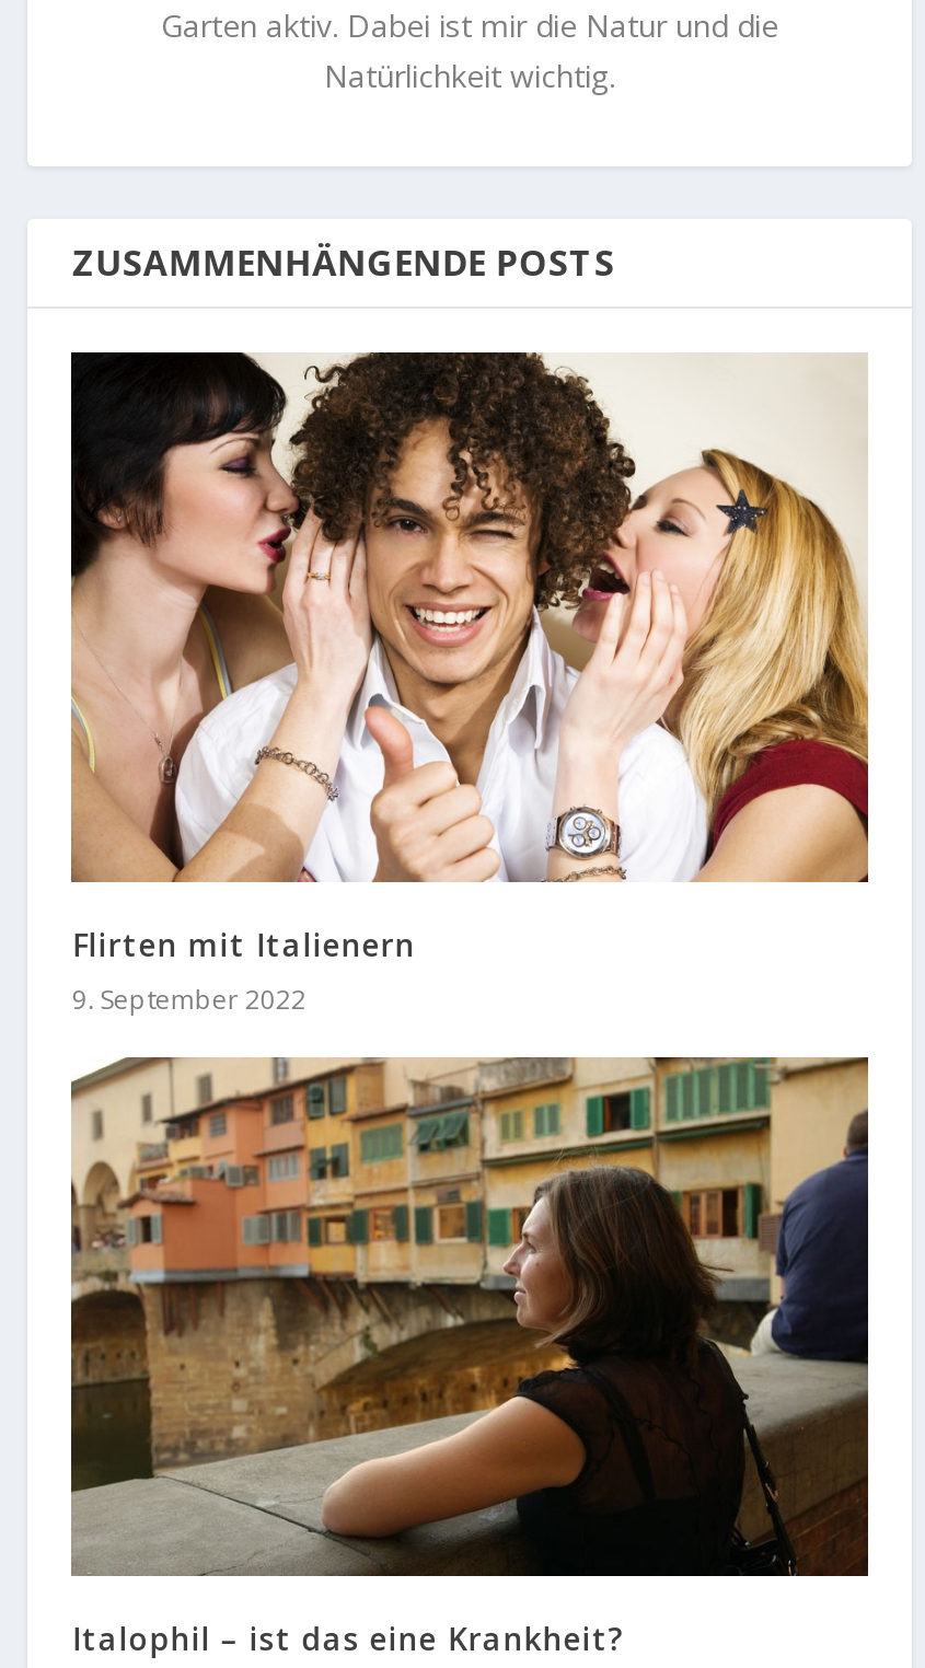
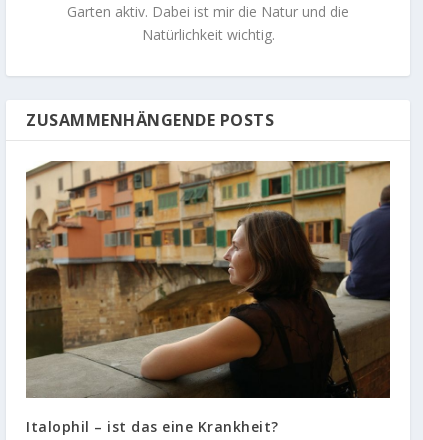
- [image]
- Flirten mit Italienern
- 9. September 2022
